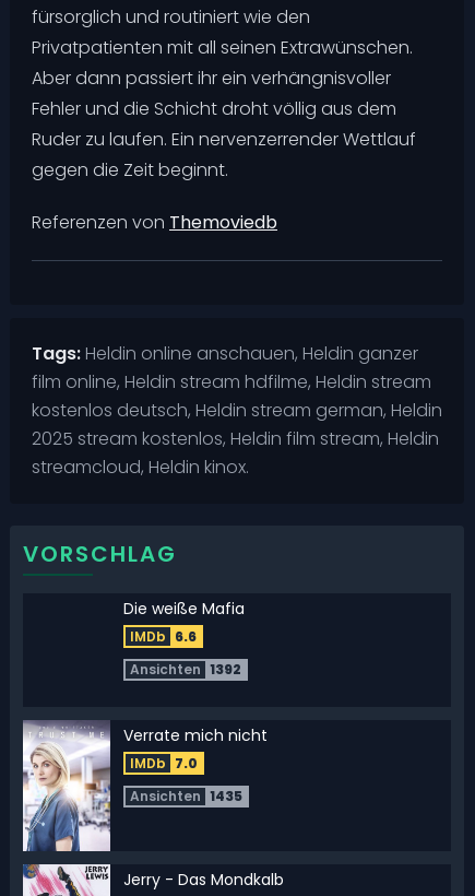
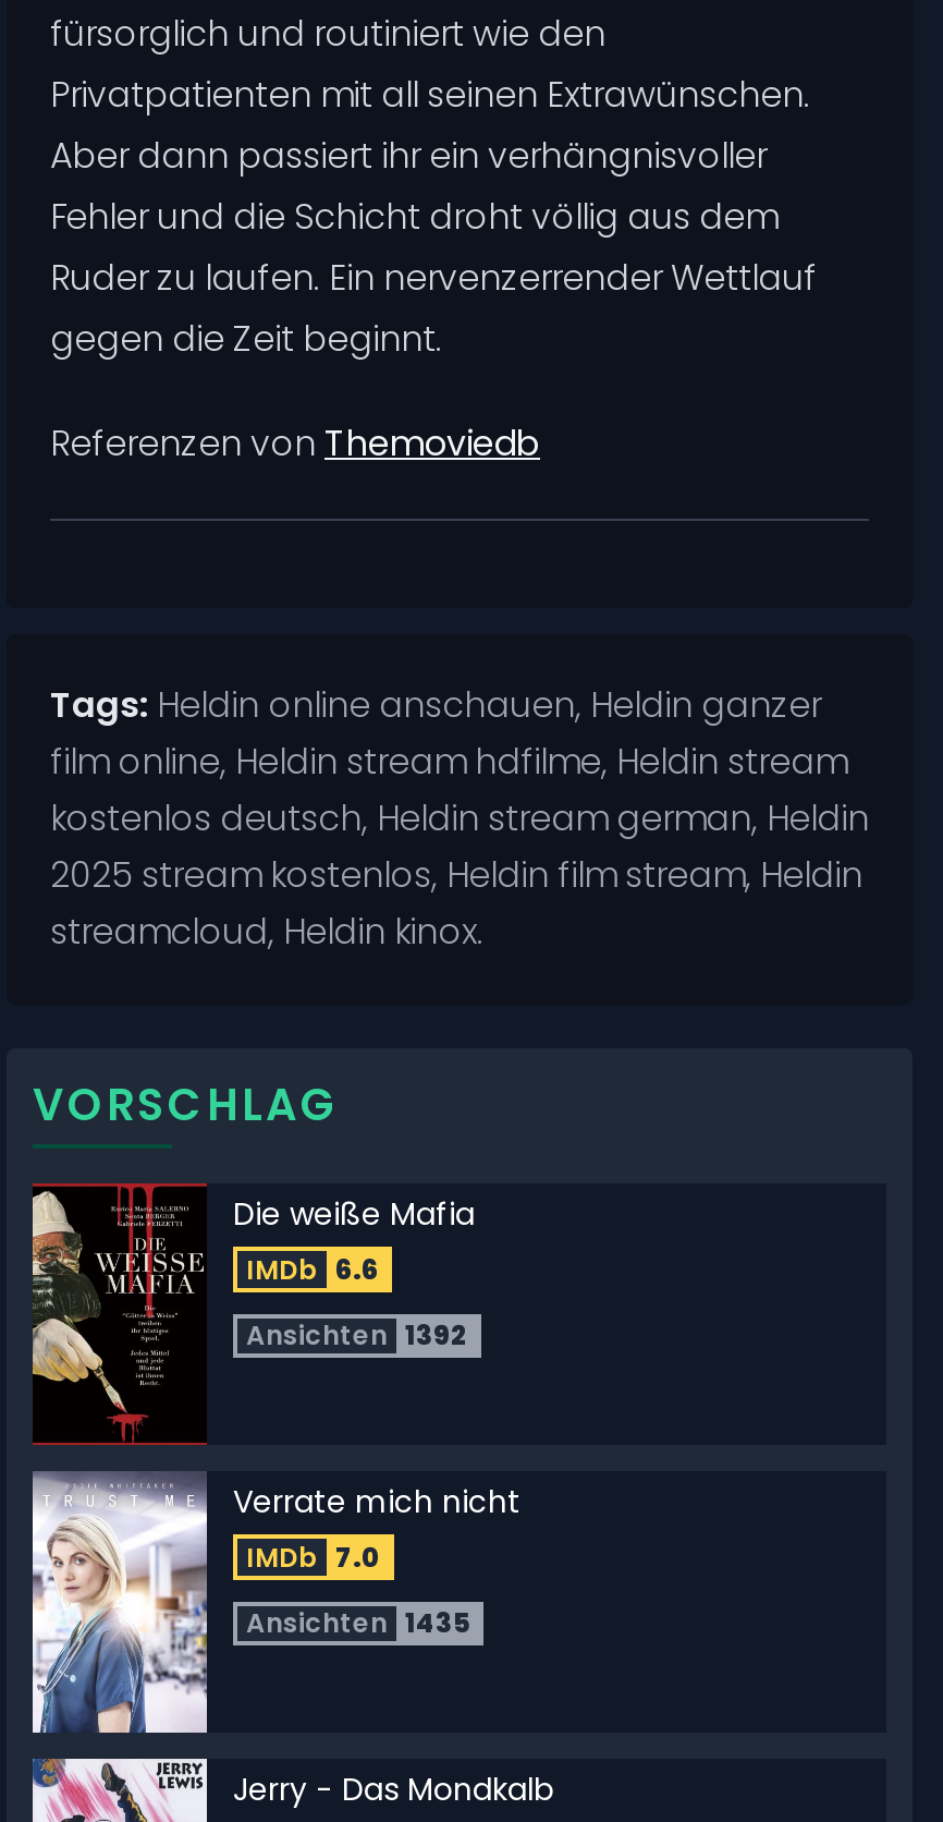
+ [image]
